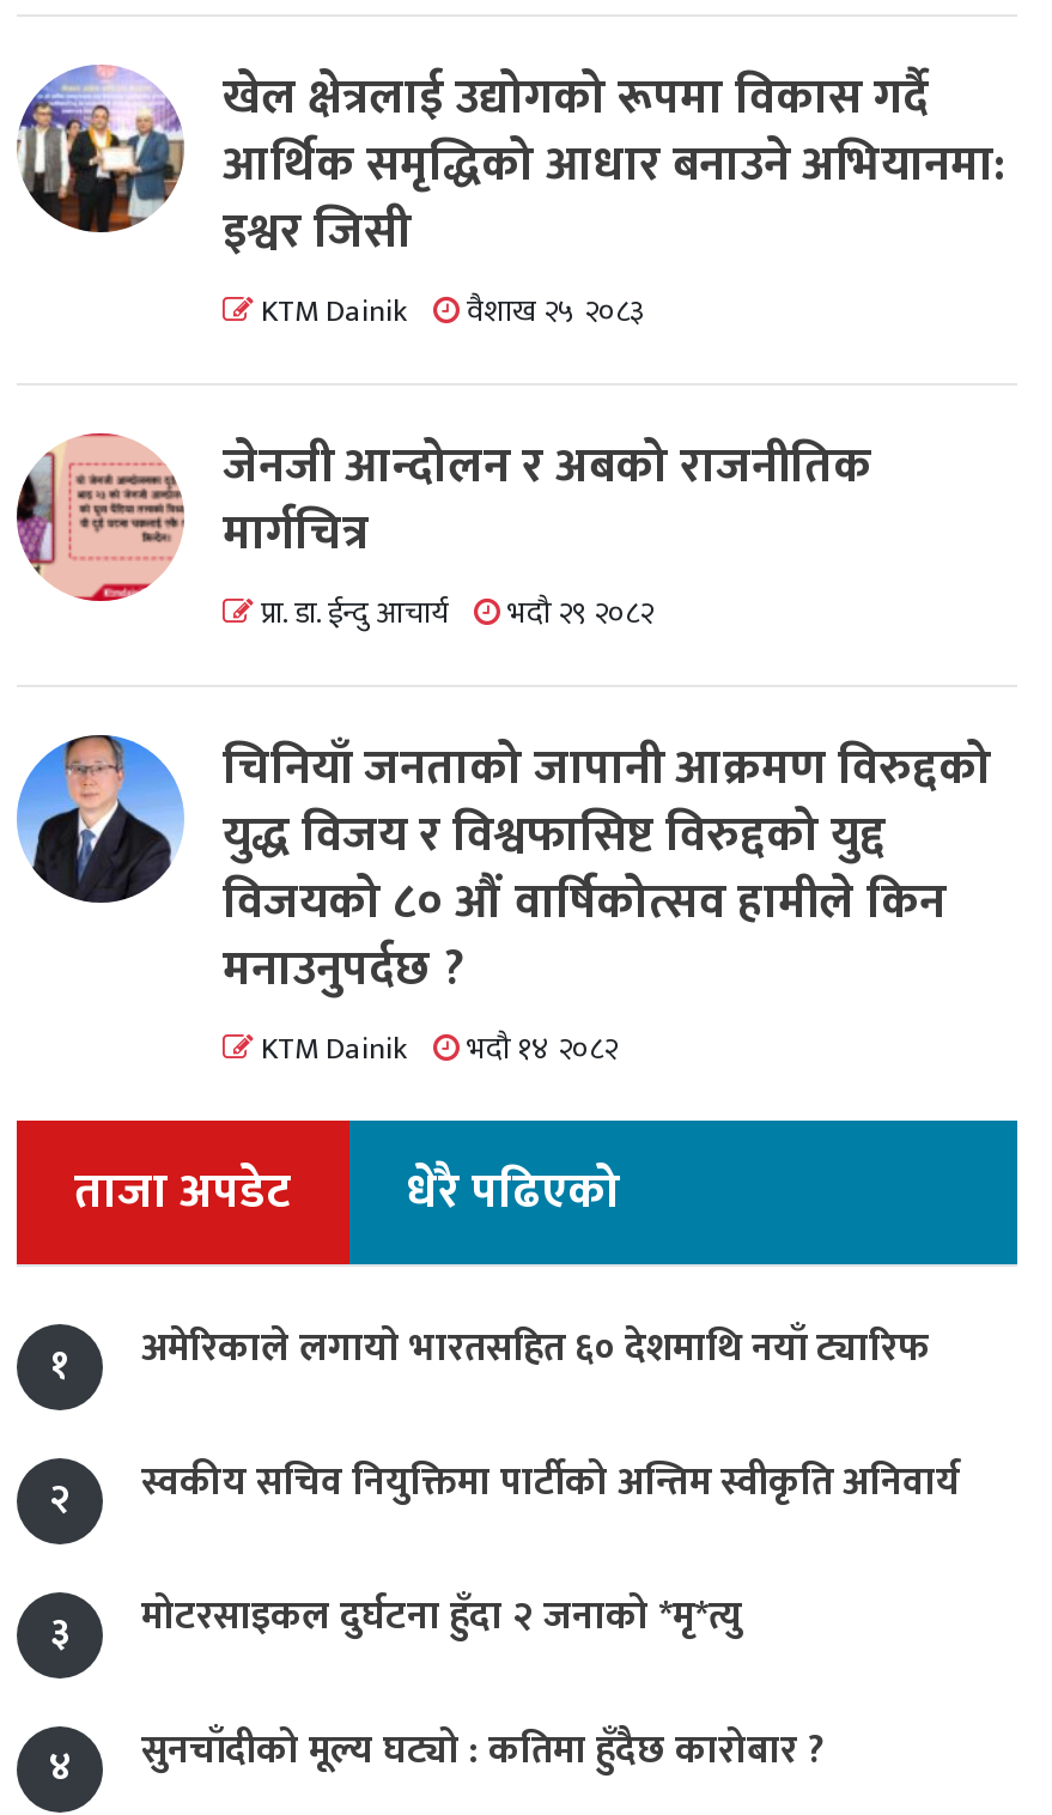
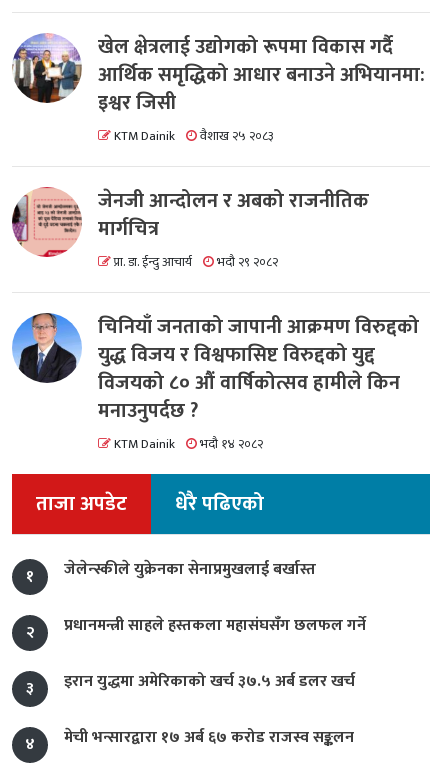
- अमेरिकाले लगायाे भारतसहित ६० देशमाथि नयाँ ट्यारिफ
+ जेलेन्स्कीले युक्रेनका सेनाप्रमुखलाई बर्खास्त

- स्वकीय सचिव नियुक्तिमा पार्टीको अन्तिम स्वीकृति अनिवार्य
+ प्रधानमन्त्री साहले हस्तकला महासंघसँग छलफल गर्ने

- मोटरसाइकल दुर्घटना हुँदा २ जनाको *मृ*त्यु
+ इरान युद्धमा अमेरिकाको खर्च ३७.५ अर्ब डलर खर्च

- सुनचाँदीको मूल्य घट्यो : कतिमा हुँदैछ कारोबार ?
+ मेची भन्सारद्वारा १७ अर्ब ६७ करोड राजस्व सङ्कलन
